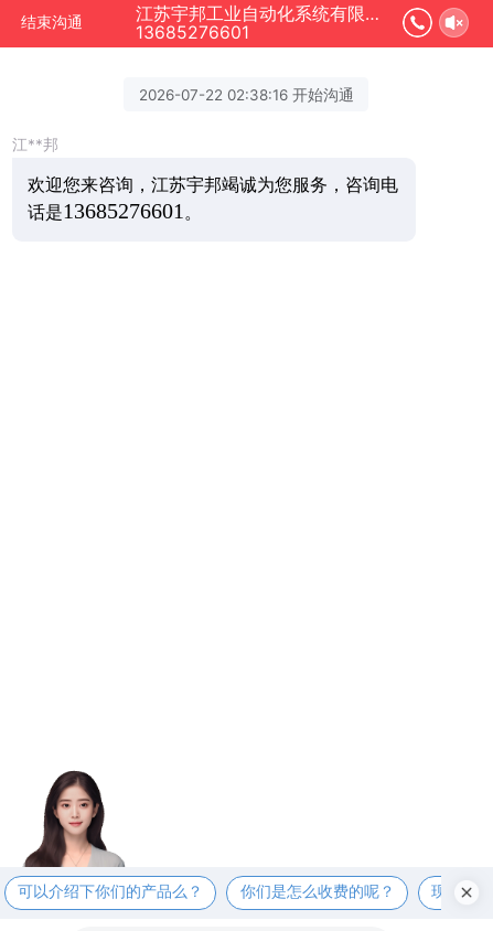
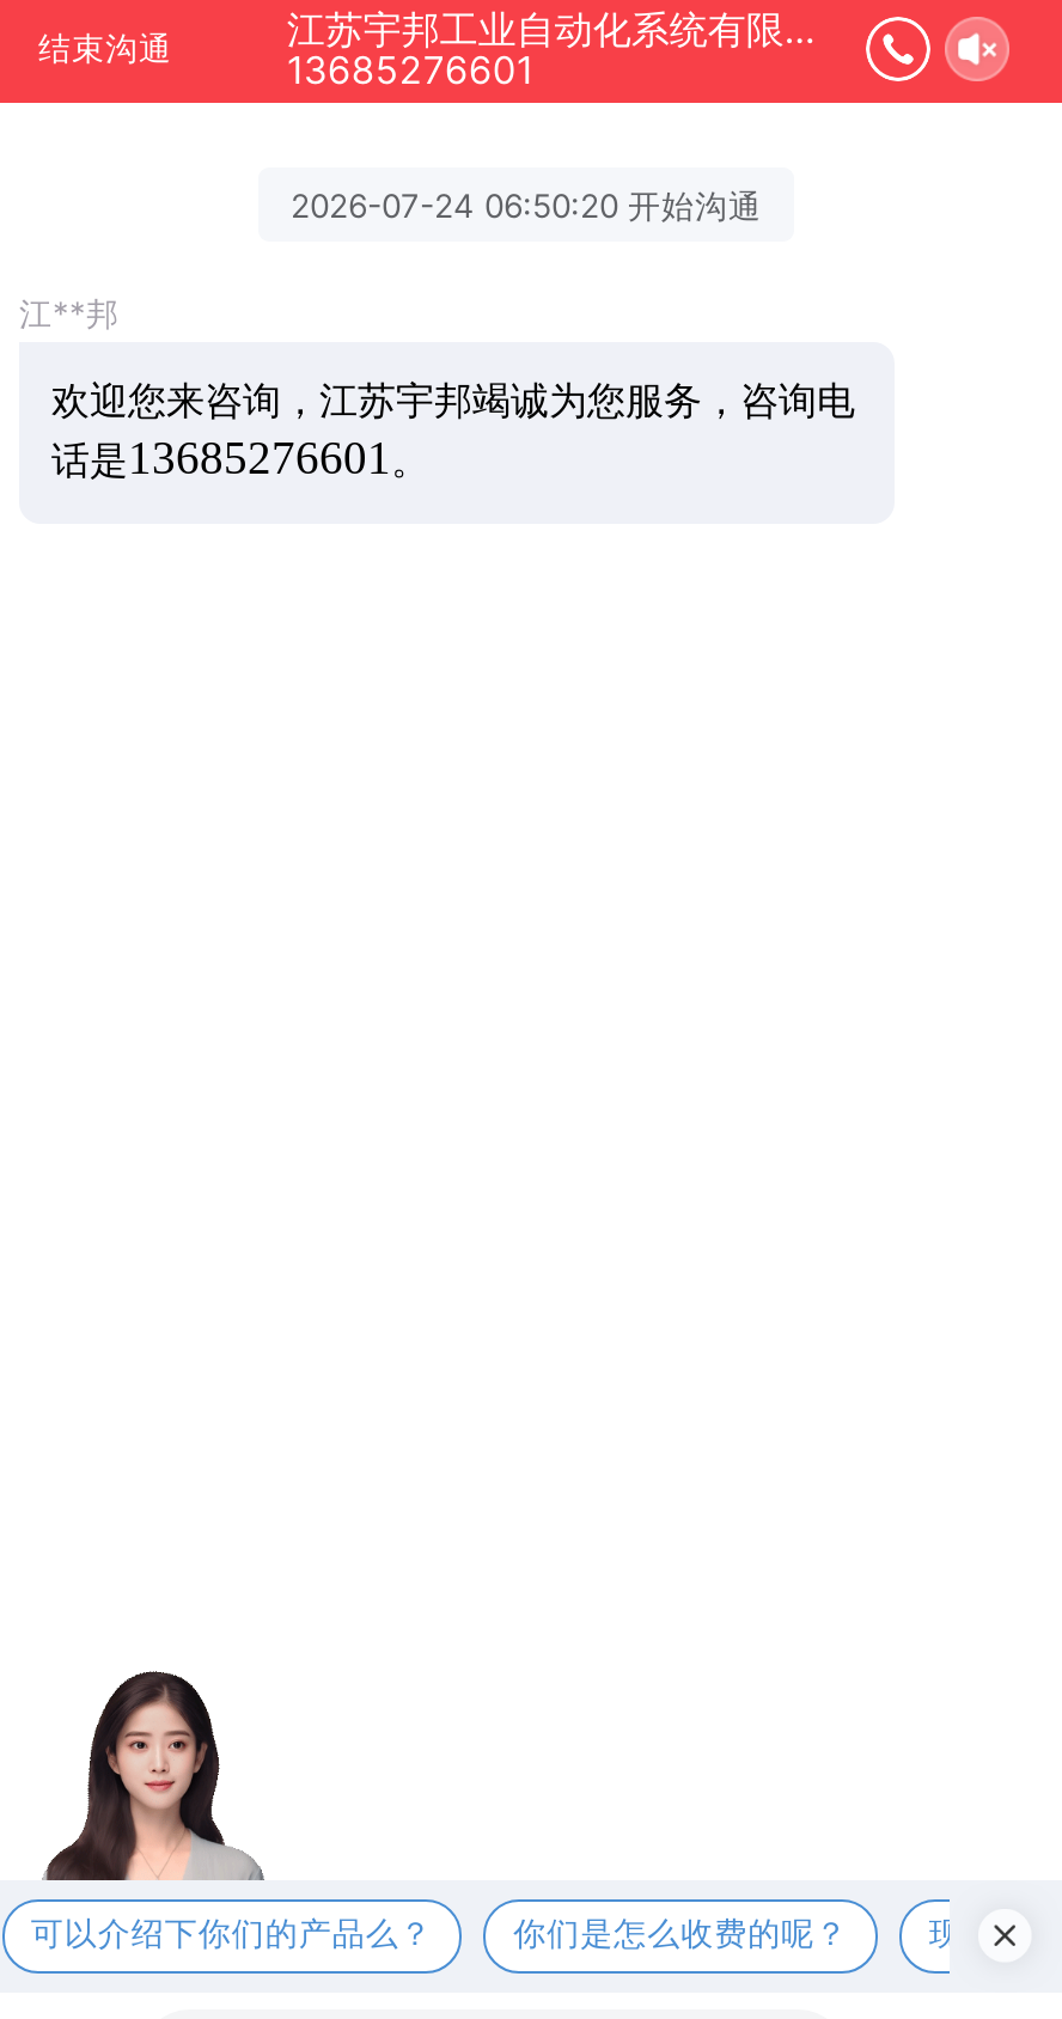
- 2026-07-22 02:38:16 开始沟通
+ 2026-07-24 06:50:20 开始沟通
